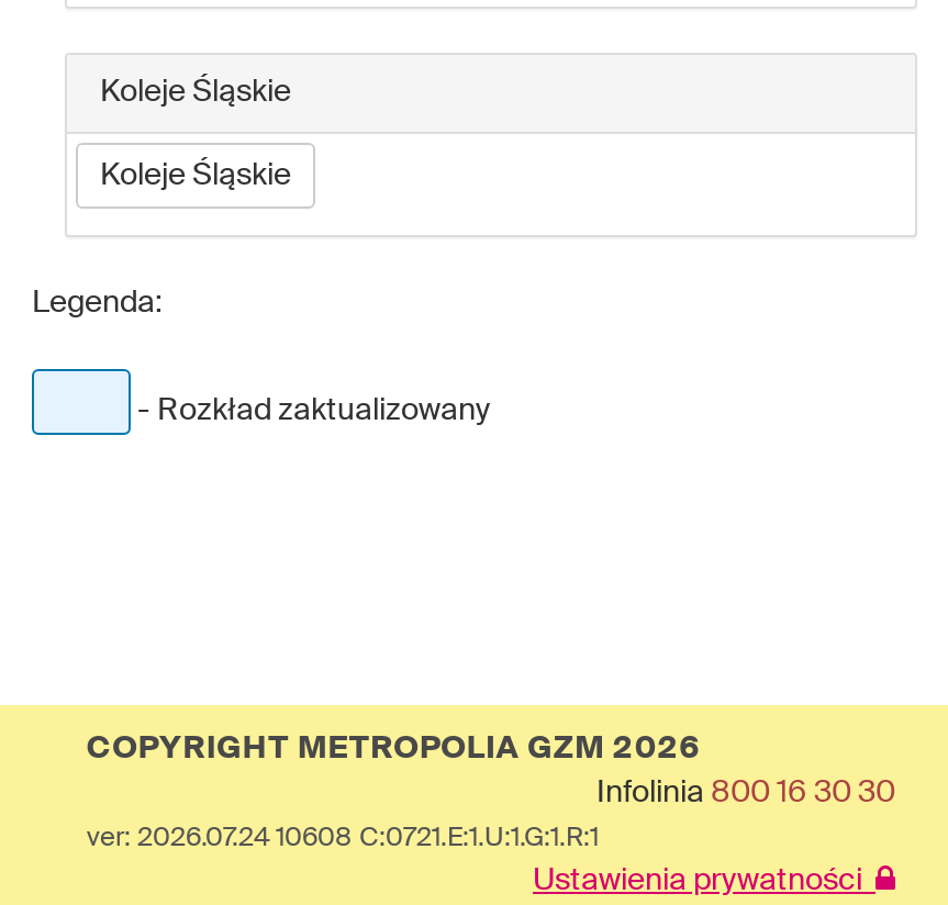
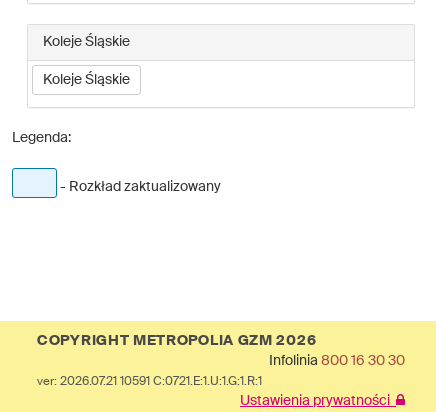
- ver: 2026.07.24 10608 C:0721.E:1.U:1.G:1.R:1
+ ver: 2026.07.21 10591 C:0721.E:1.U:1.G:1.R:1
